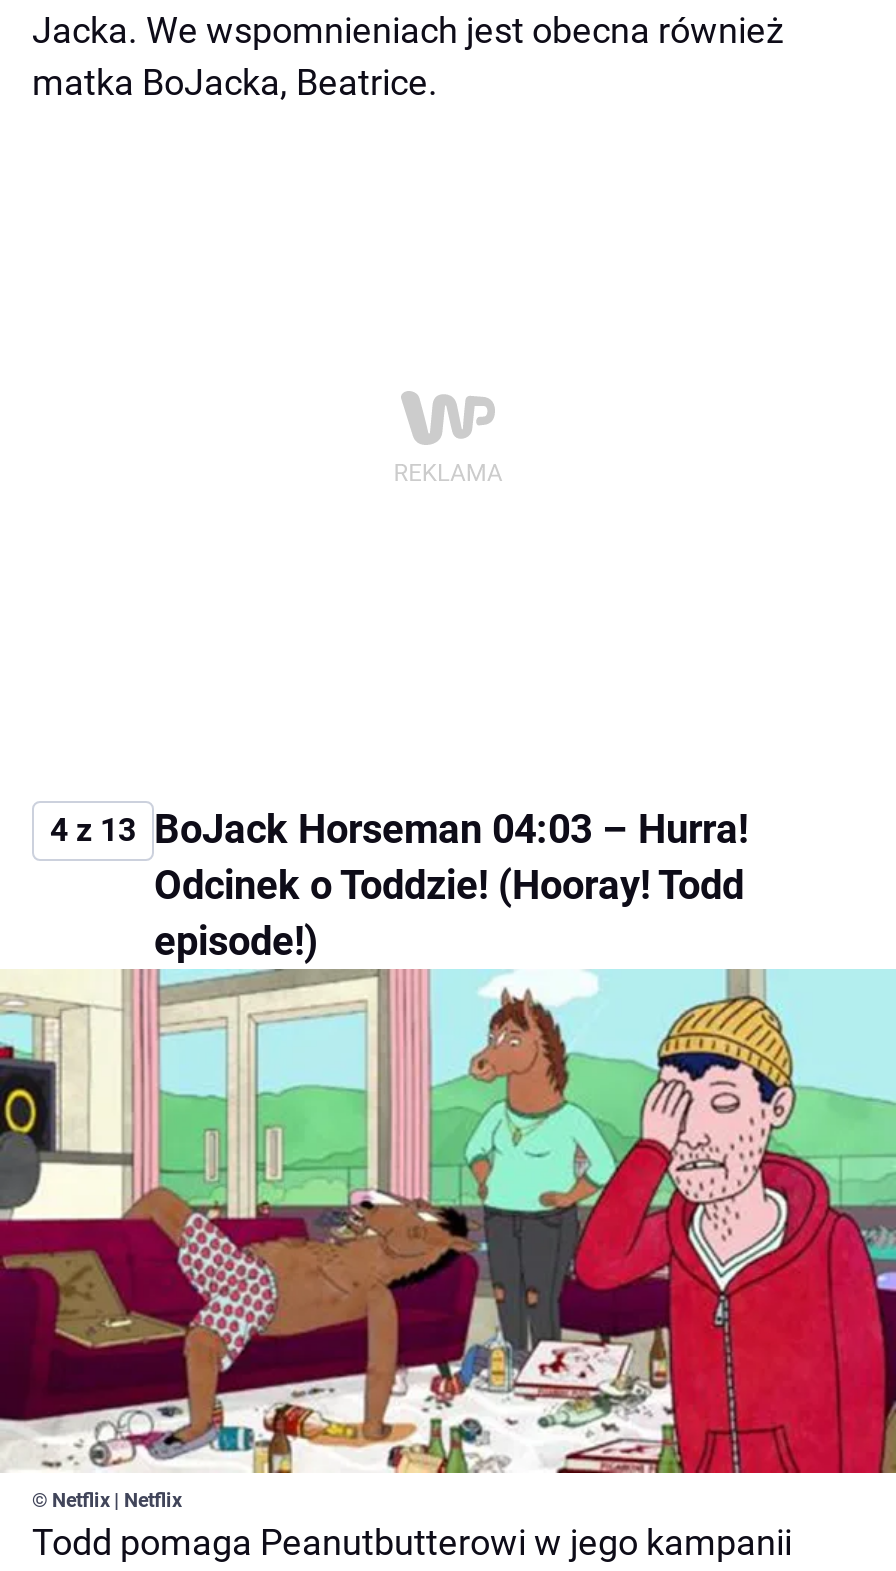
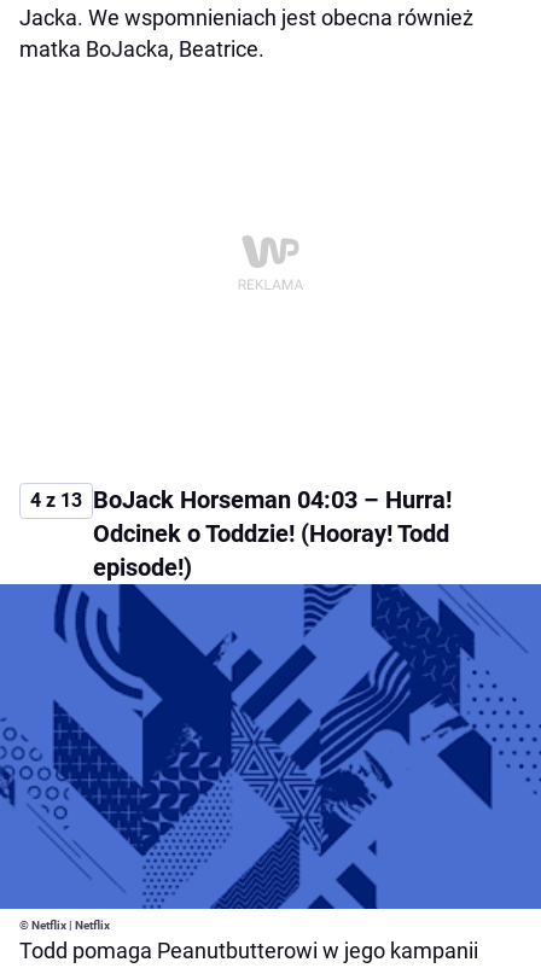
- [image]
+ [image]
